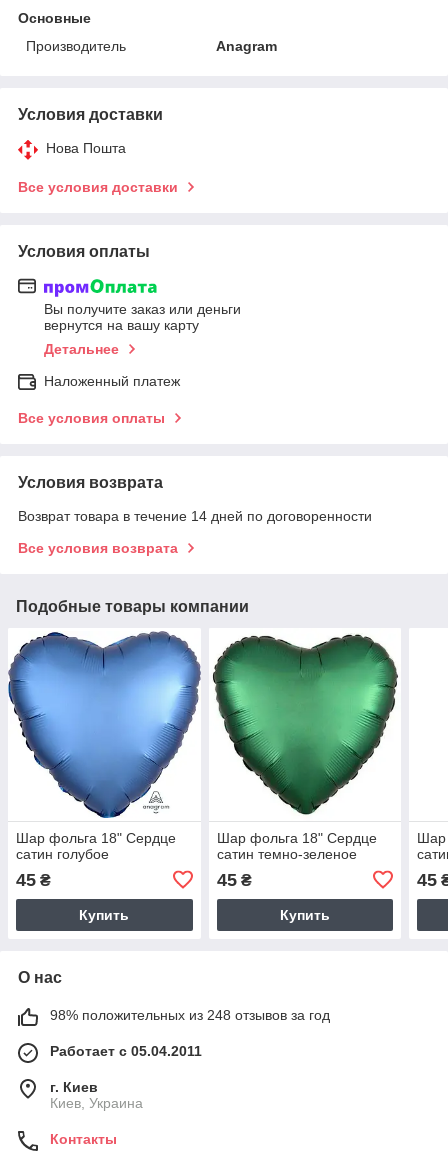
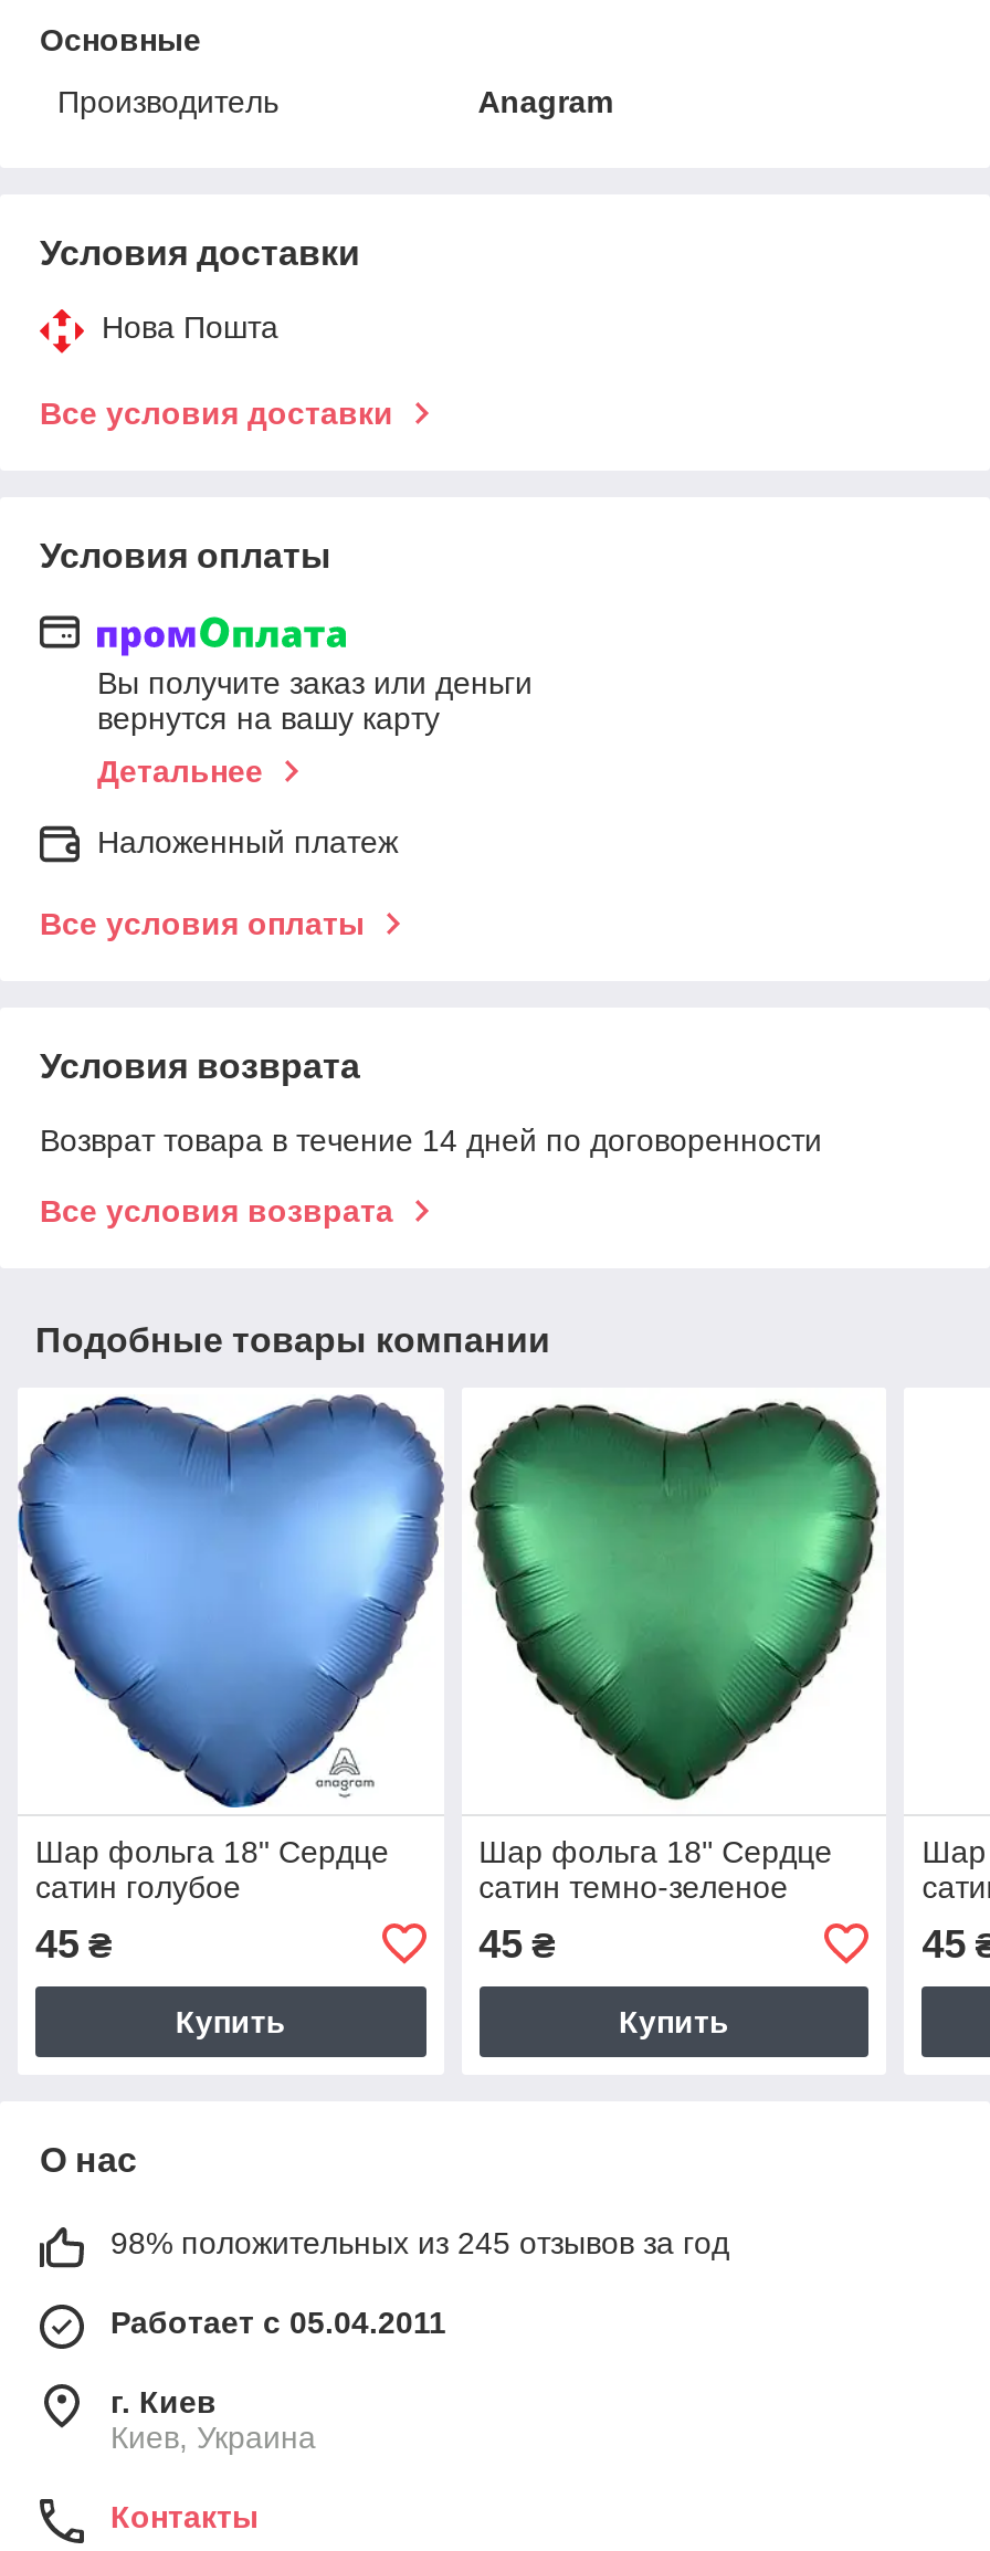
- 98% положительных из 248 отзывов за год
+ 98% положительных из 245 отзывов за год
